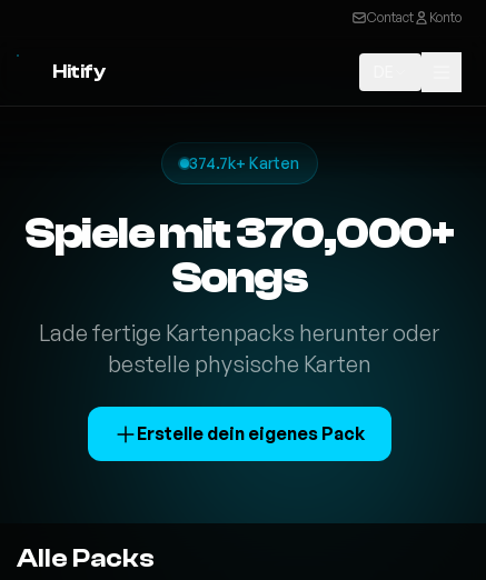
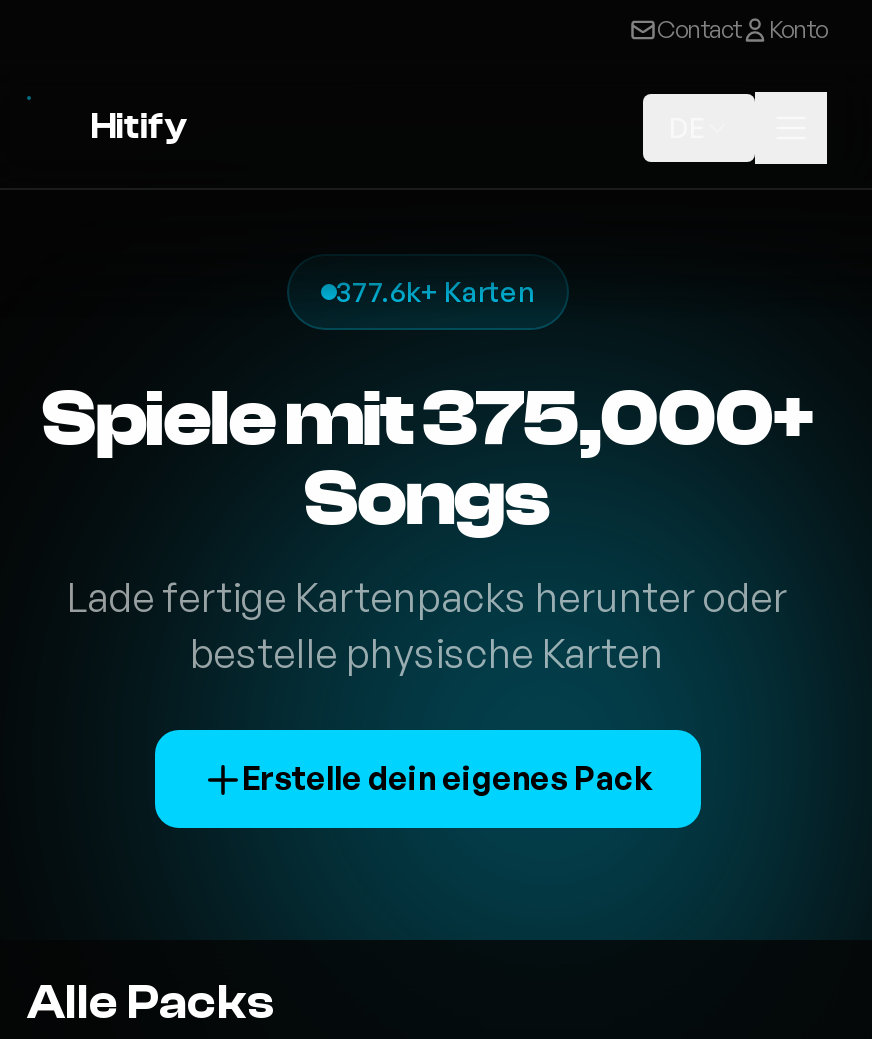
- 374.7k+ Karten
+ 377.6k+ Karten

- Spiele mit 370,000+
+ Spiele mit 375,000+
